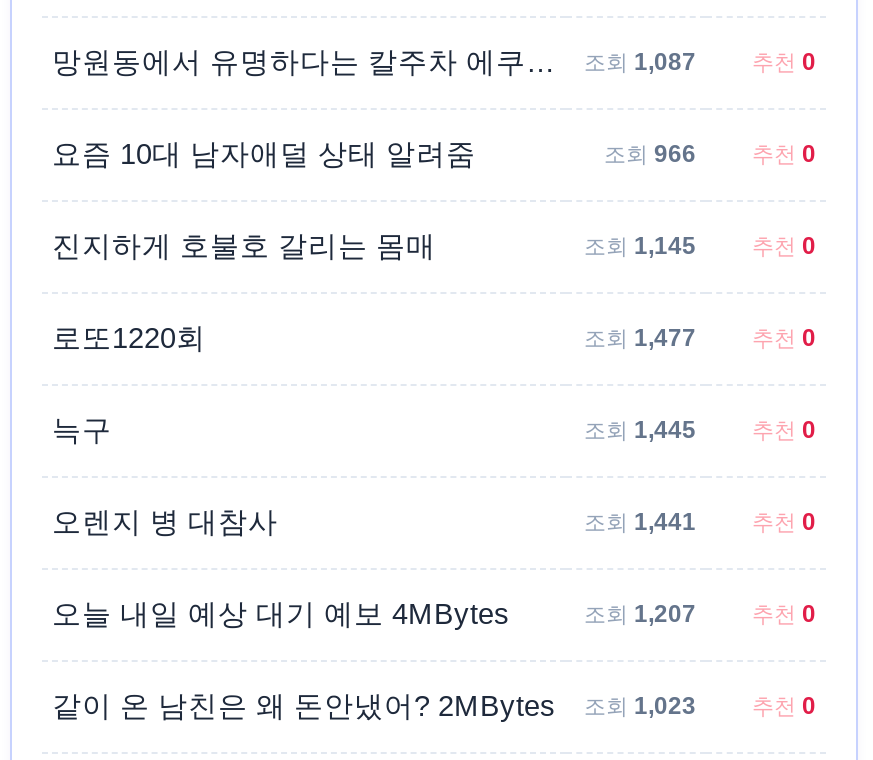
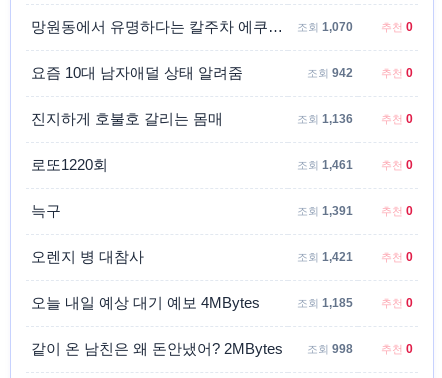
- 조회 1,087
+ 조회 1,070

- 조회 966
+ 조회 942

- 조회 1,145
+ 조회 1,136

- 조회 1,477
+ 조회 1,461

- 조회 1,445
+ 조회 1,391

- 조회 1,441
+ 조회 1,421

- 조회 1,207
+ 조회 1,185

- 조회 1,023
+ 조회 998
